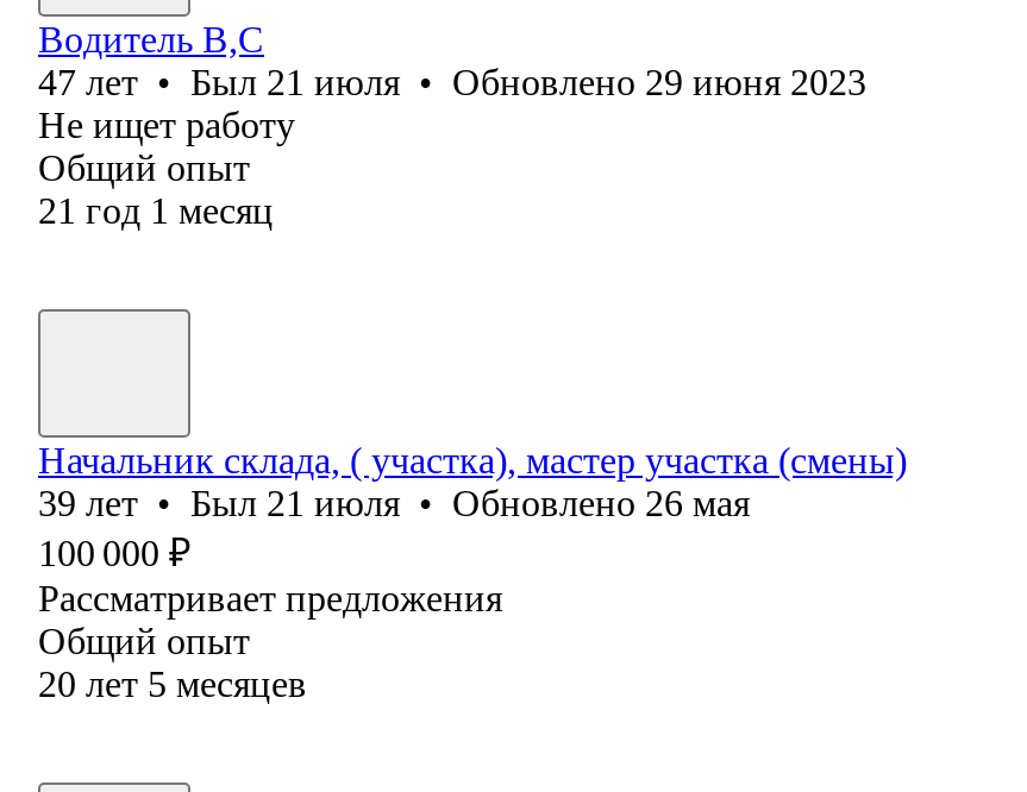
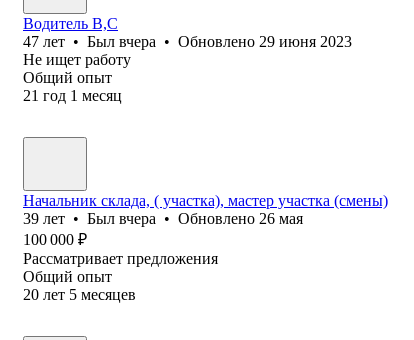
- 47 лет • Был 21 июля • Обновлено 29 июня 2023
+ 47 лет • Был вчера • Обновлено 29 июня 2023

- 39 лет • Был 21 июля • Обновлено 26 мая
+ 39 лет • Был вчера • Обновлено 26 мая
